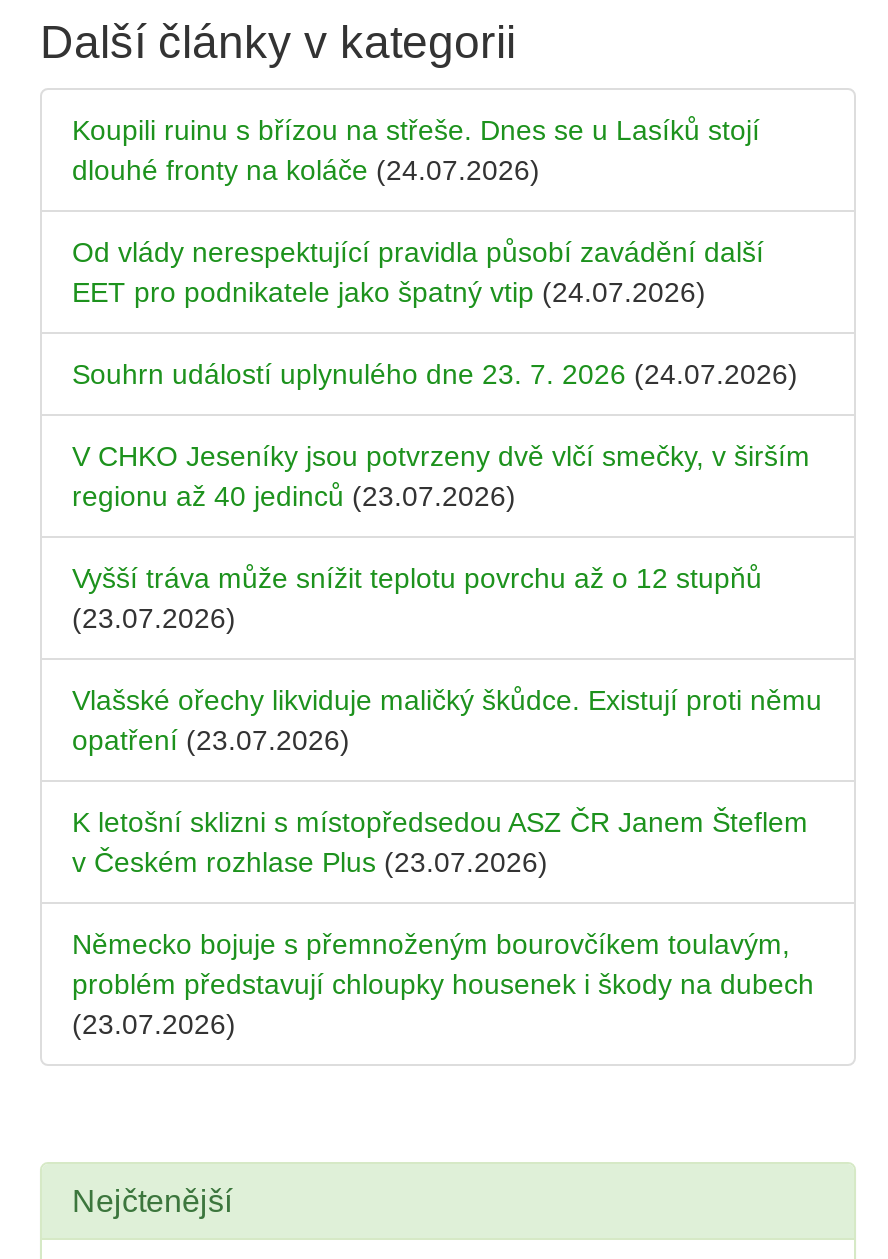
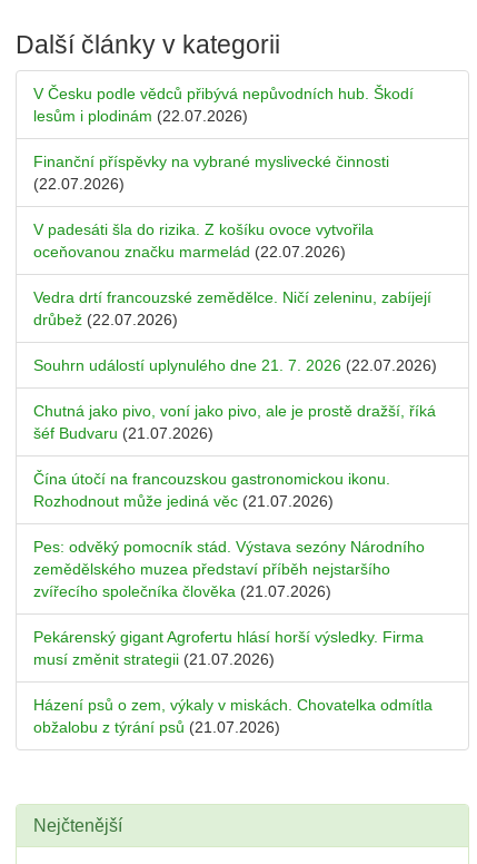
- Koupili ruinu s břízou na střeše. Dnes se u Lasíků stojí
- dlouhé fronty na koláče (24.07.2026)
- Od vlády nerespektující pravidla působí zavádění další
- EET pro podnikatele jako špatný vtip (24.07.2026)
- Souhrn událostí uplynulého dne 23. 7. 2026 (24.07.2026)
- V CHKO Jeseníky jsou potvrzeny dvě vlčí smečky, v širším
- regionu až 40 jedinců (23.07.2026)
- Vyšší tráva může snížit teplotu povrchu až o 12 stupňů
- (23.07.2026)
- Vlašské ořechy likviduje maličký škůdce. Existují proti němu
- opatření (23.07.2026)
- K letošní sklizni s místopředsedou ASZ ČR Janem Šteflem
- v Českém rozhlase Plus (23.07.2026)
- Německo bojuje s přemnoženým bourovčíkem toulavým,
- problém představují chloupky housenek i škody na dubech
- (23.07.2026)
+ V Česku podle vědců přibývá nepůvodních hub. Škodí
+ lesům i plodinám (22.07.2026)
+ Finanční příspěvky na vybrané myslivecké činnosti
+ (22.07.2026)
+ V padesáti šla do rizika. Z košíku ovoce vytvořila
+ oceňovanou značku marmelád (22.07.2026)
+ Vedra drtí francouzské zemědělce. Ničí zeleninu, zabíjejí
+ drůbež (22.07.2026)
+ Souhrn událostí uplynulého dne 21. 7. 2026 (22.07.2026)
+ Chutná jako pivo, voní jako pivo, ale je prostě dražší, říká
+ šéf Budvaru (21.07.2026)
+ Čína útočí na francouzskou gastronomickou ikonu.
+ Rozhodnout může jediná věc (21.07.2026)
+ Pes: odvěký pomocník stád. Výstava sezóny Národního
+ zemědělského muzea představí příběh nejstaršího
+ zvířecího společníka člověka (21.07.2026)
+ Pekárenský gigant Agrofertu hlásí horší výsledky. Firma
+ musí změnit strategii (21.07.2026)
+ Házení psů o zem, výkaly v miskách. Chovatelka odmítla
+ obžalobu z týrání psů (21.07.2026)
